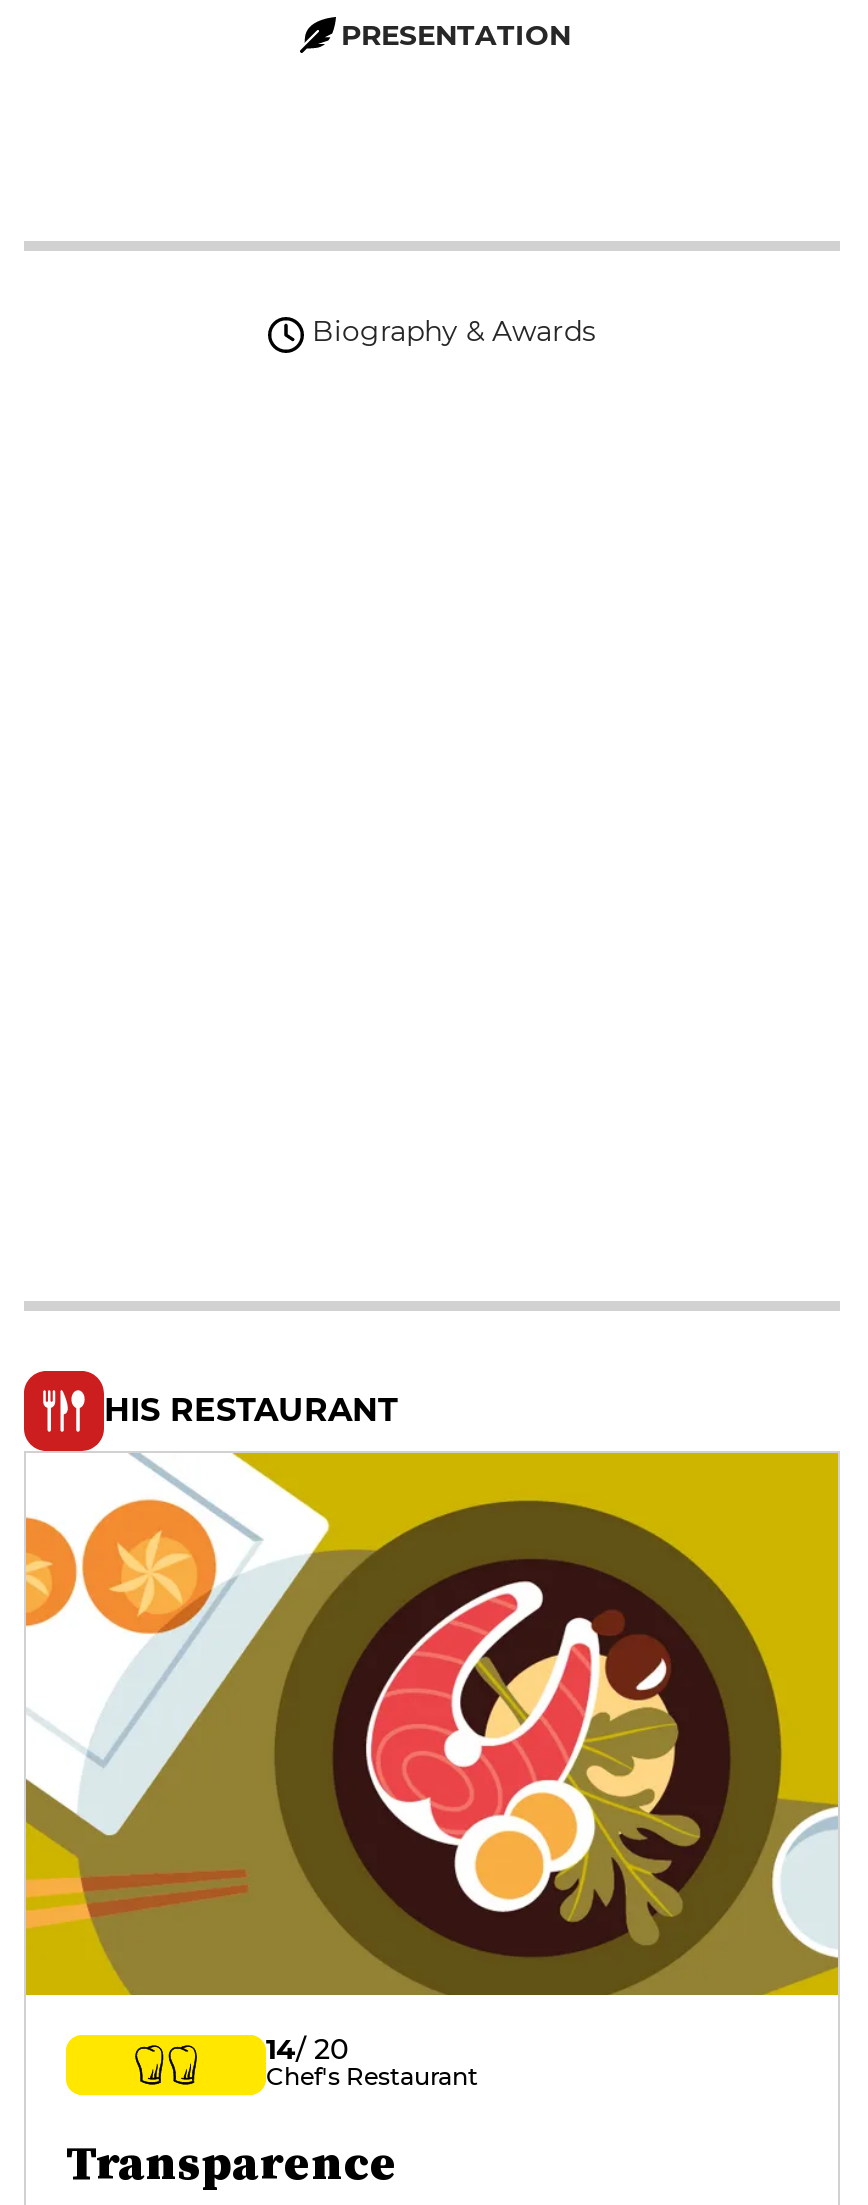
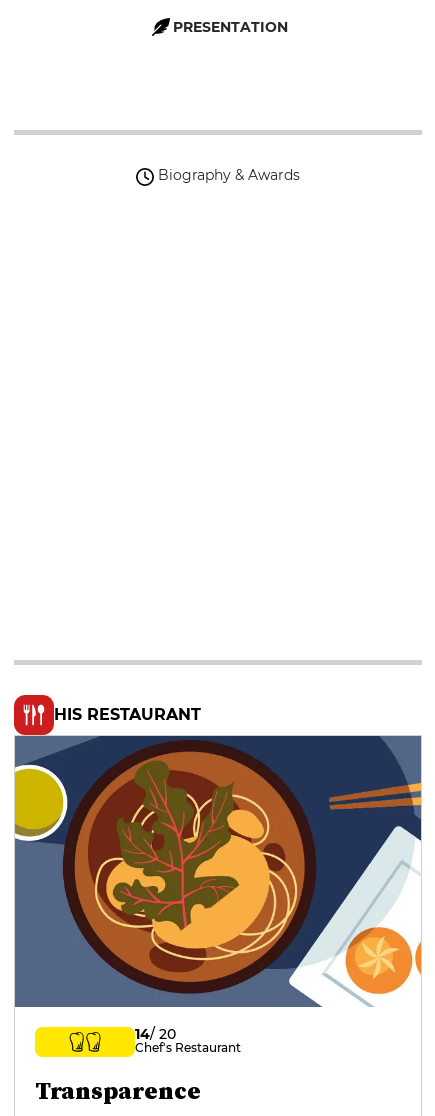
- [image]
+ [image]
